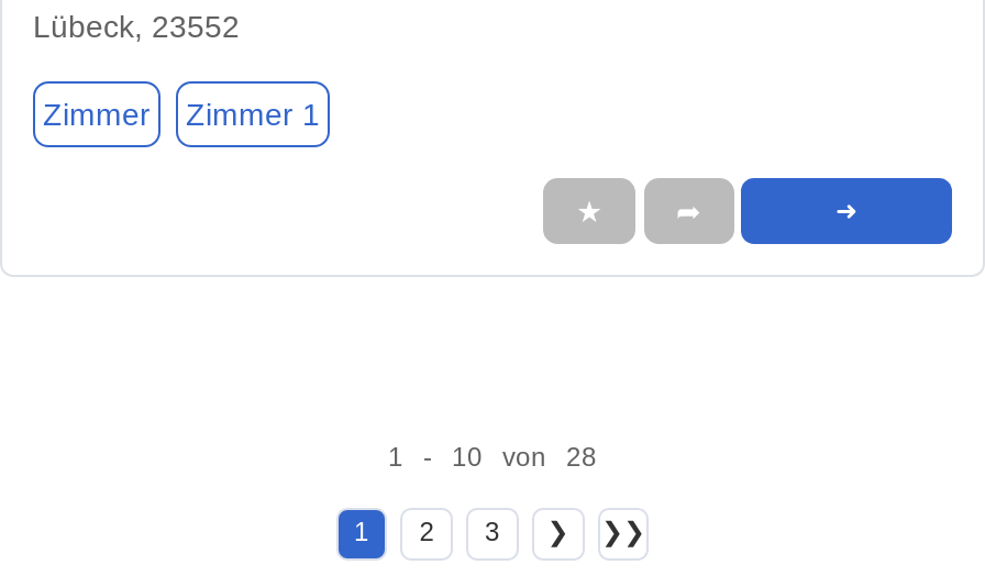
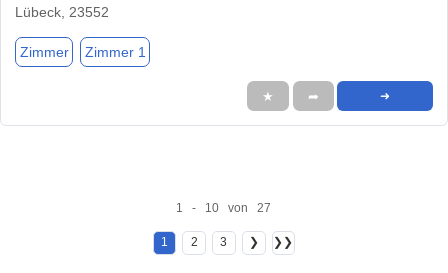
- 1 - 10 von 28
+ 1 - 10 von 27
